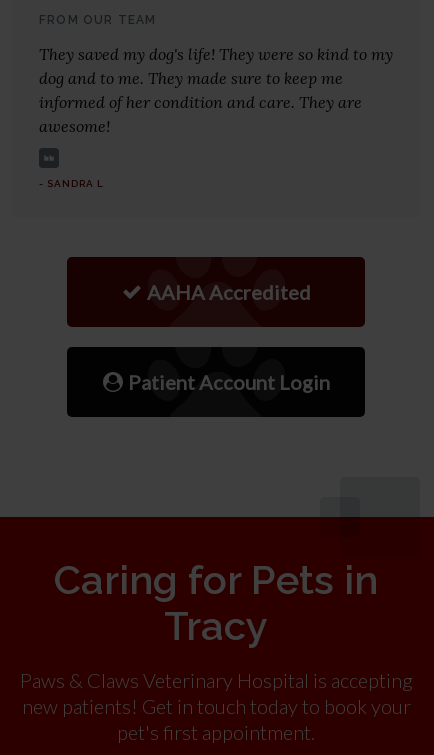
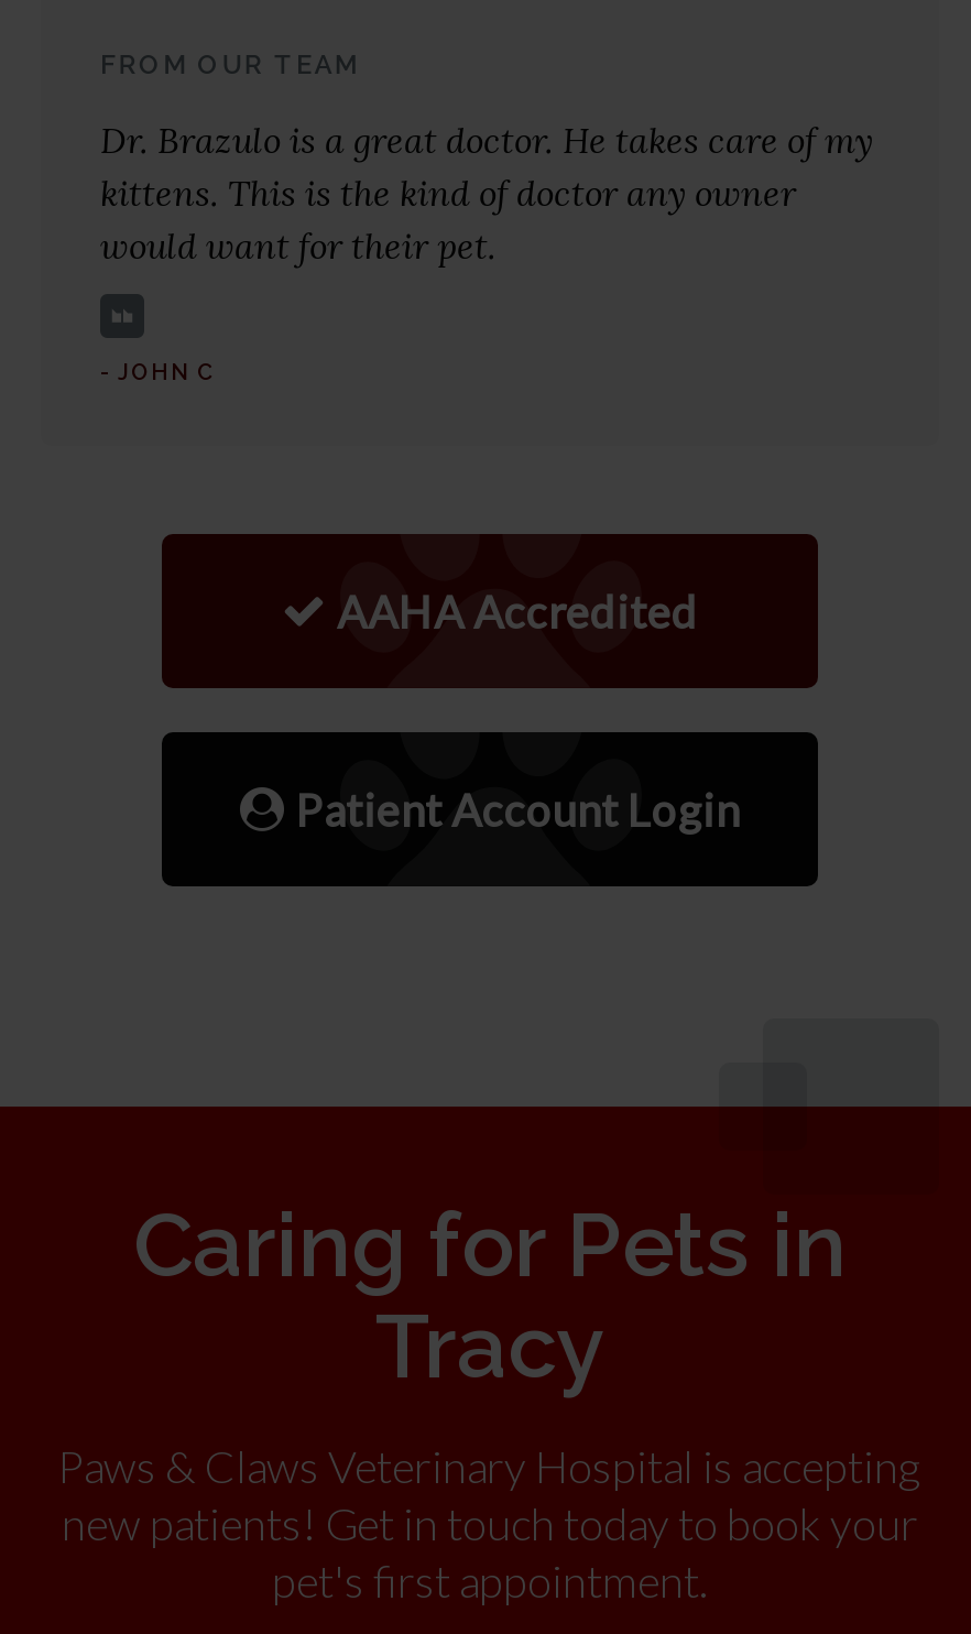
- They saved my dog's life! They were so kind to my
- dog and to me. They made sure to keep me
- informed of her condition and care. They are
- awesome!
+ Dr. Brazulo is a great doctor. He takes care of my
+ kittens. This is the kind of doctor any owner
+ would want for their pet.

- - SANDRA L
+ - JOHN C
